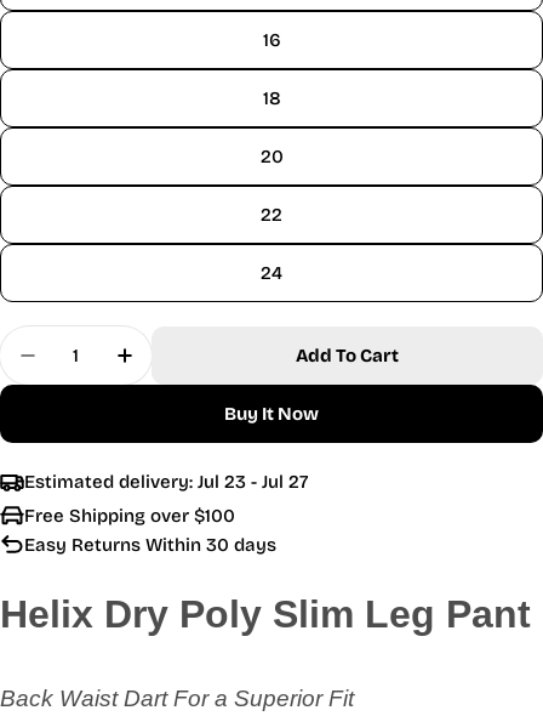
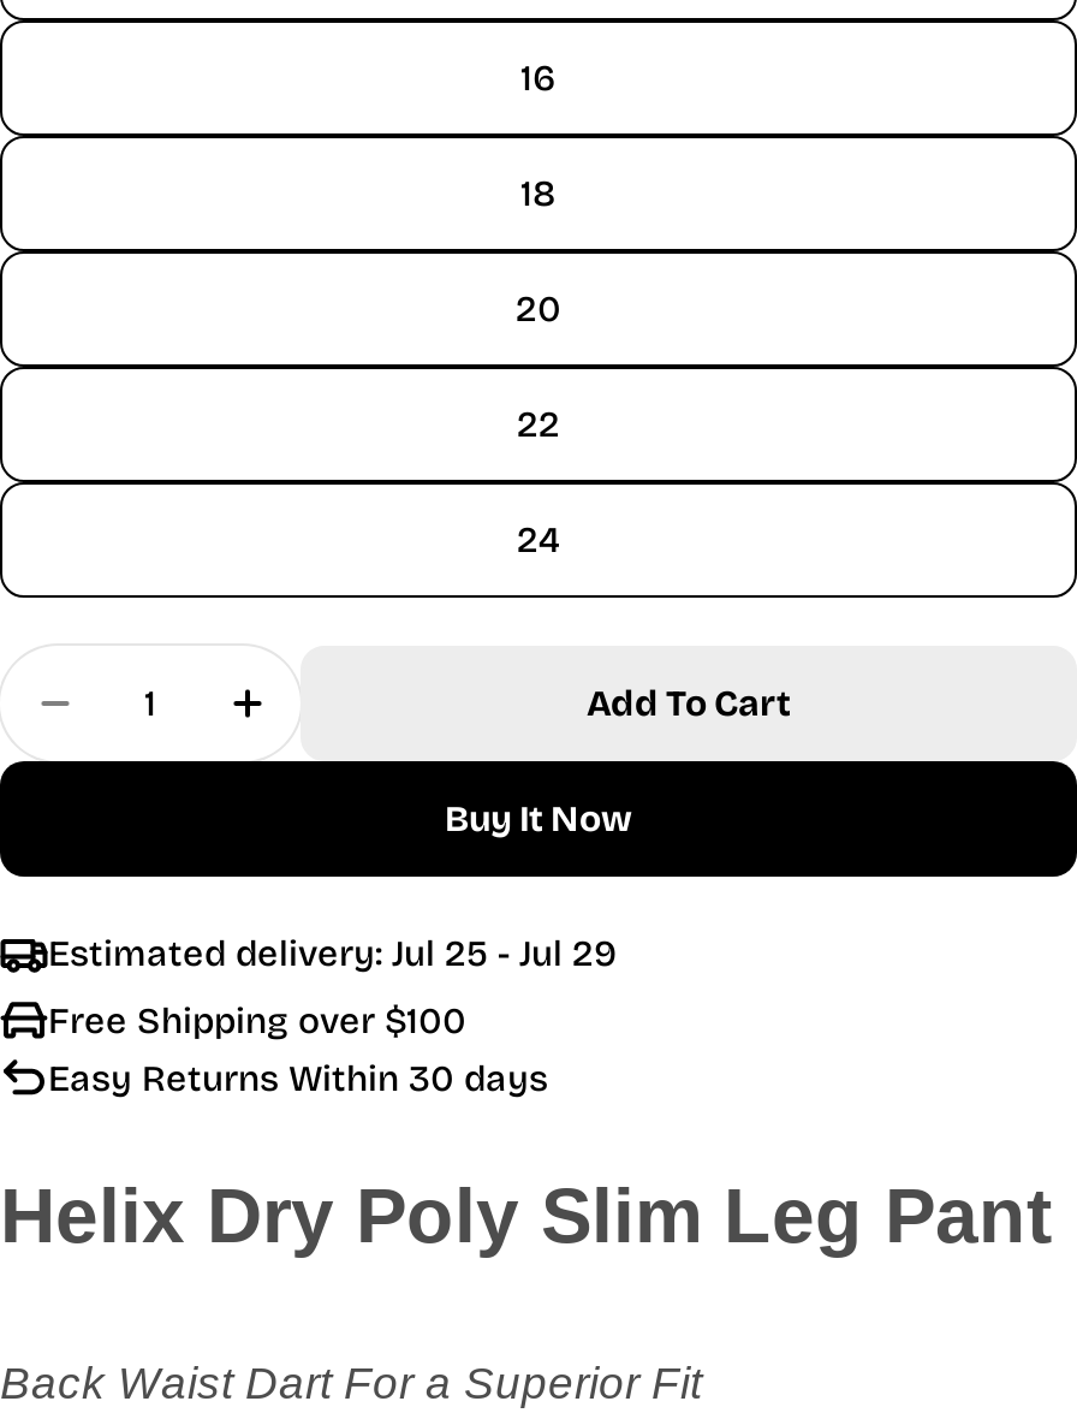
- Estimated delivery: Jul 23 - Jul 27
+ Estimated delivery: Jul 25 - Jul 29
